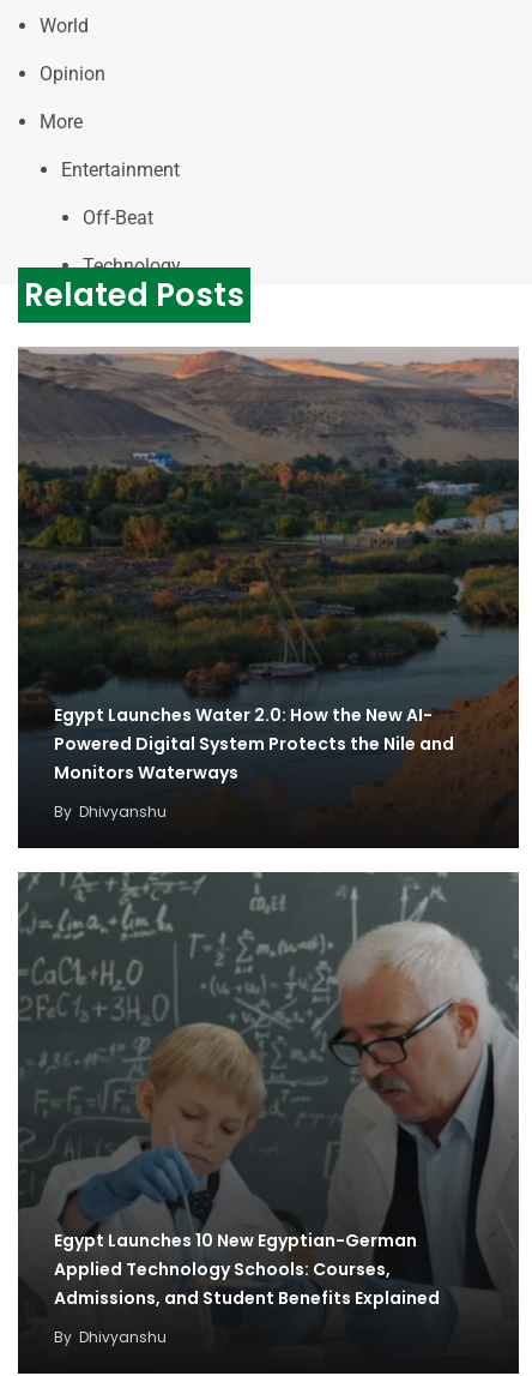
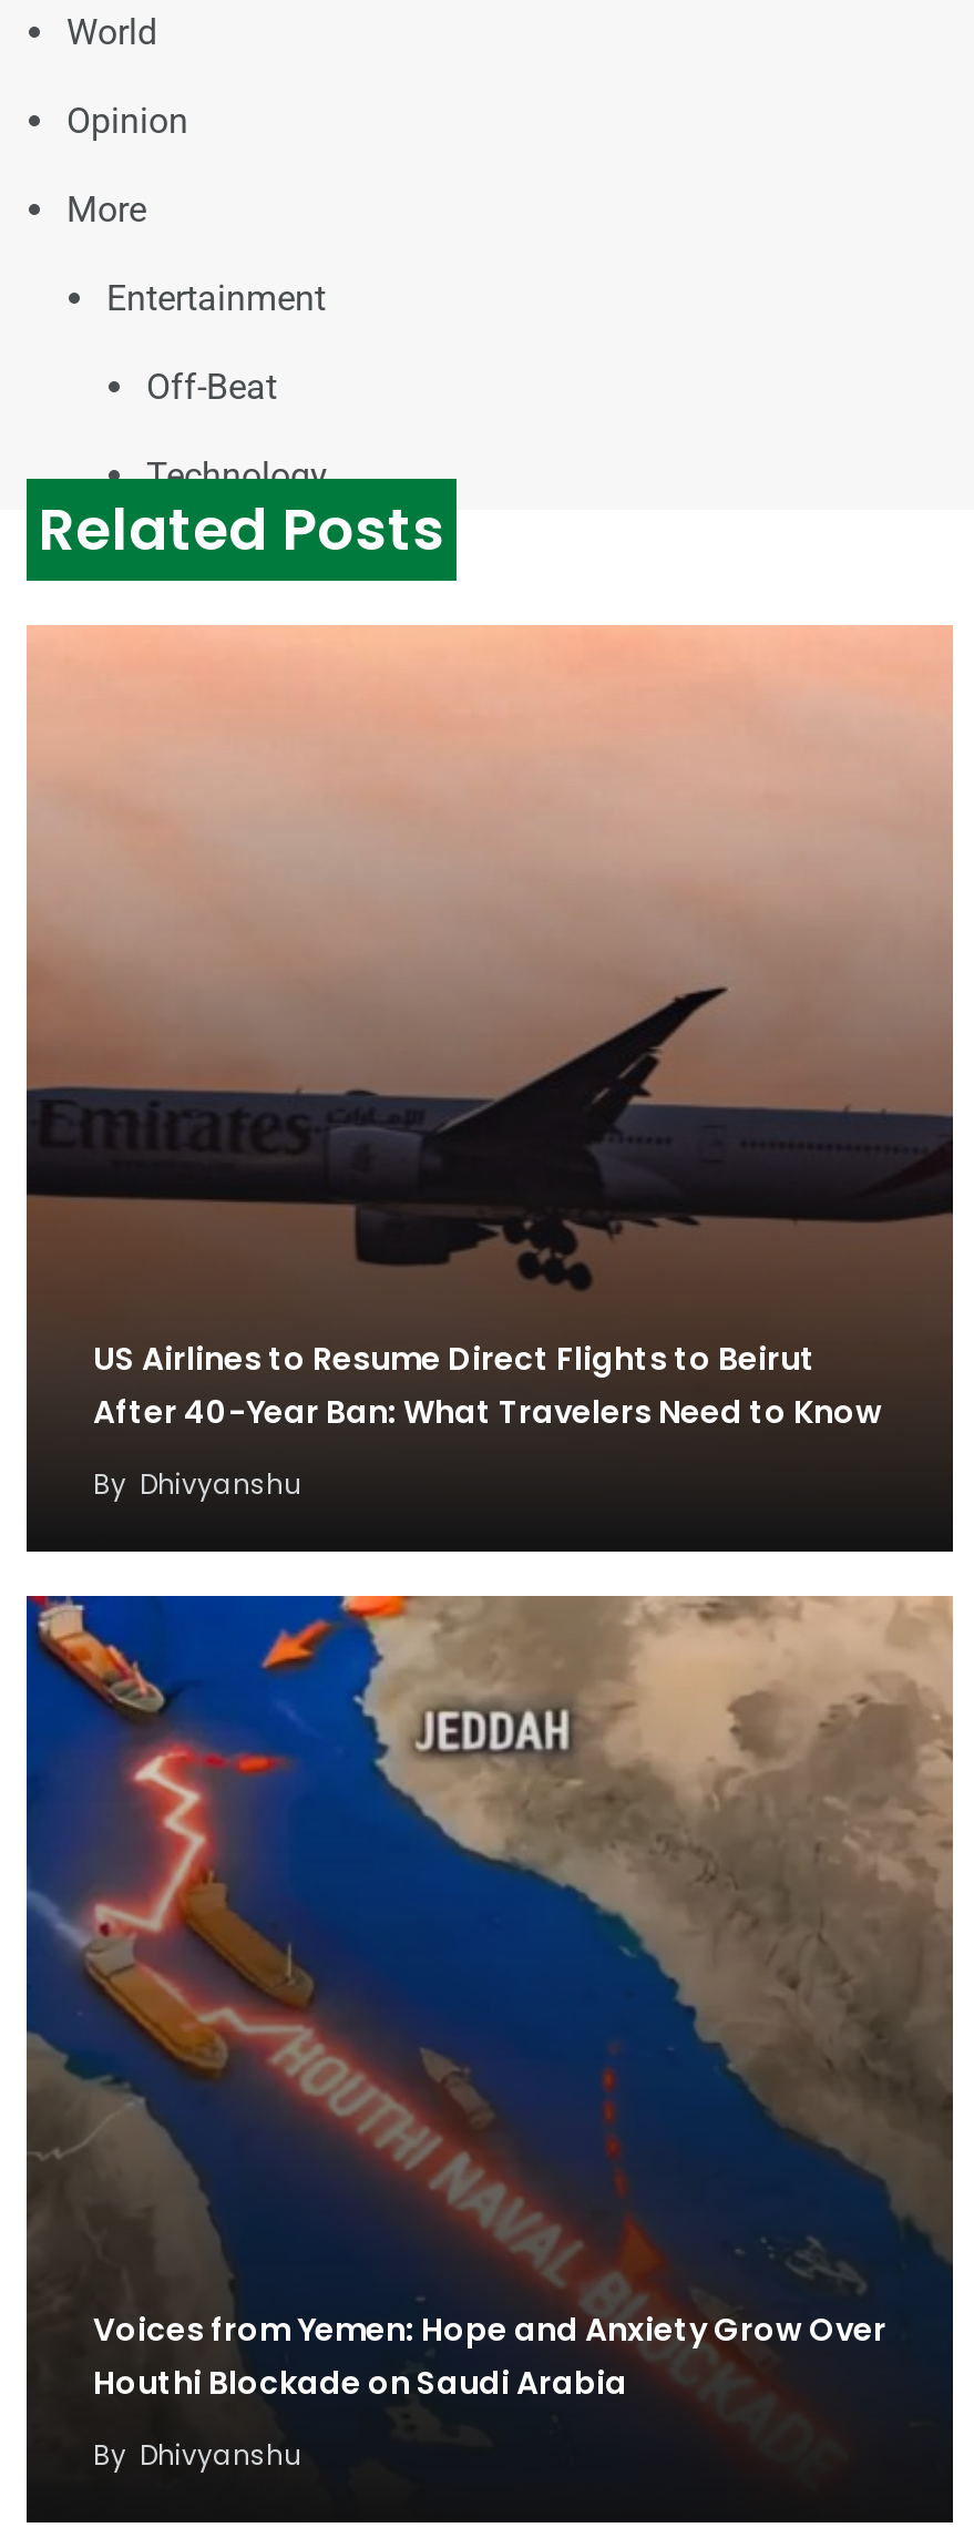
- [image]
- Egypt Launches Water 2.0: How the New AI-
- Powered Digital System Protects the Nile and
- Monitors Waterways
+ [image]
+ US Airlines to Resume Direct Flights to Beirut
+ After 40-Year Ban: What Travelers Need to Know

- [image]
- Egypt Launches 10 New Egyptian-German
- Applied Technology Schools: Courses,
- Admissions, and Student Benefits Explained
+ [image]
+ Voices from Yemen: Hope and Anxiety Grow Over
+ Houthi Blockade on Saudi Arabia
